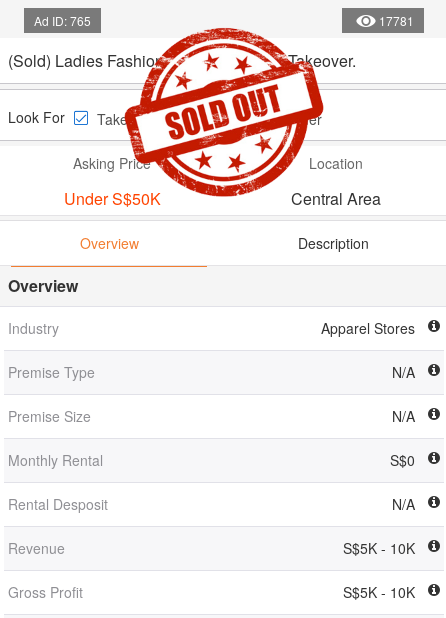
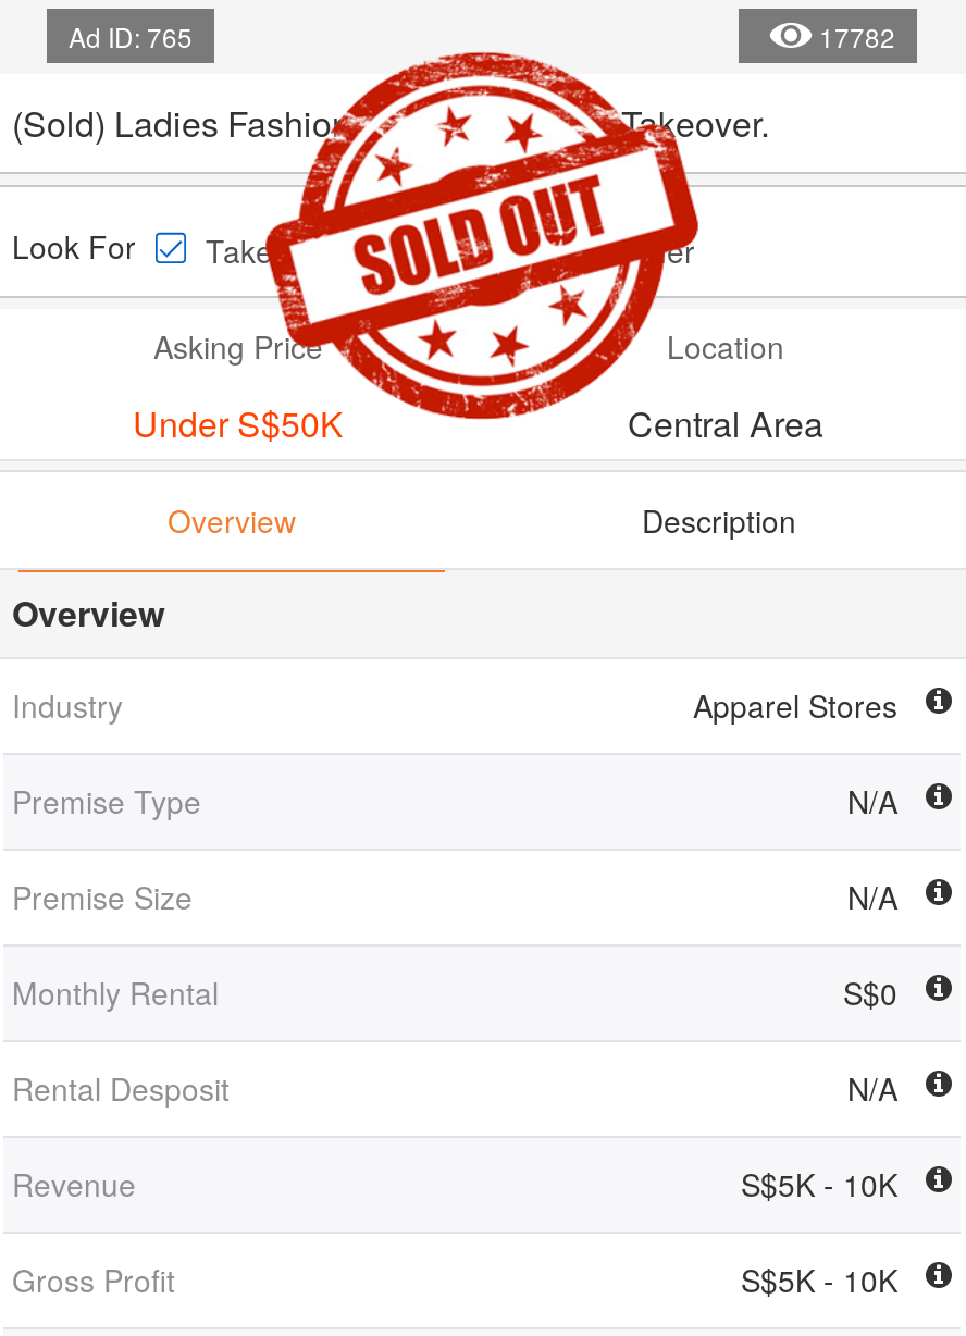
- 17781
+ 17782
